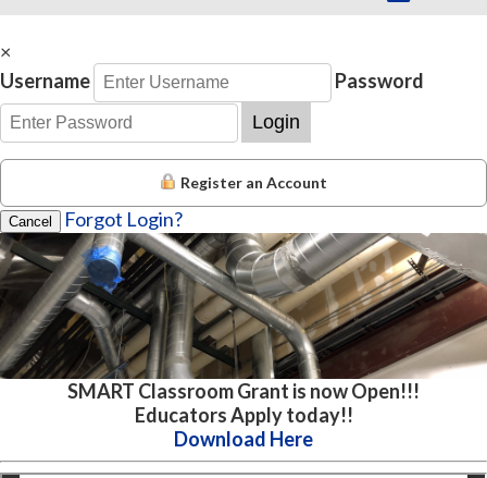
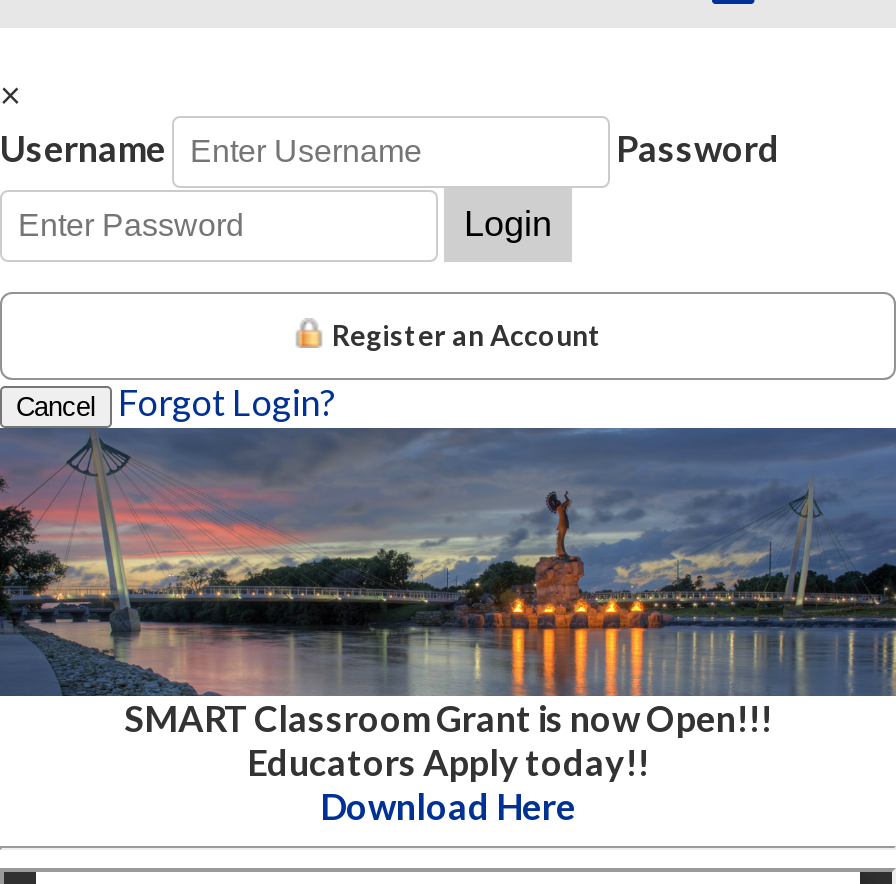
- [image]
+ [image]
